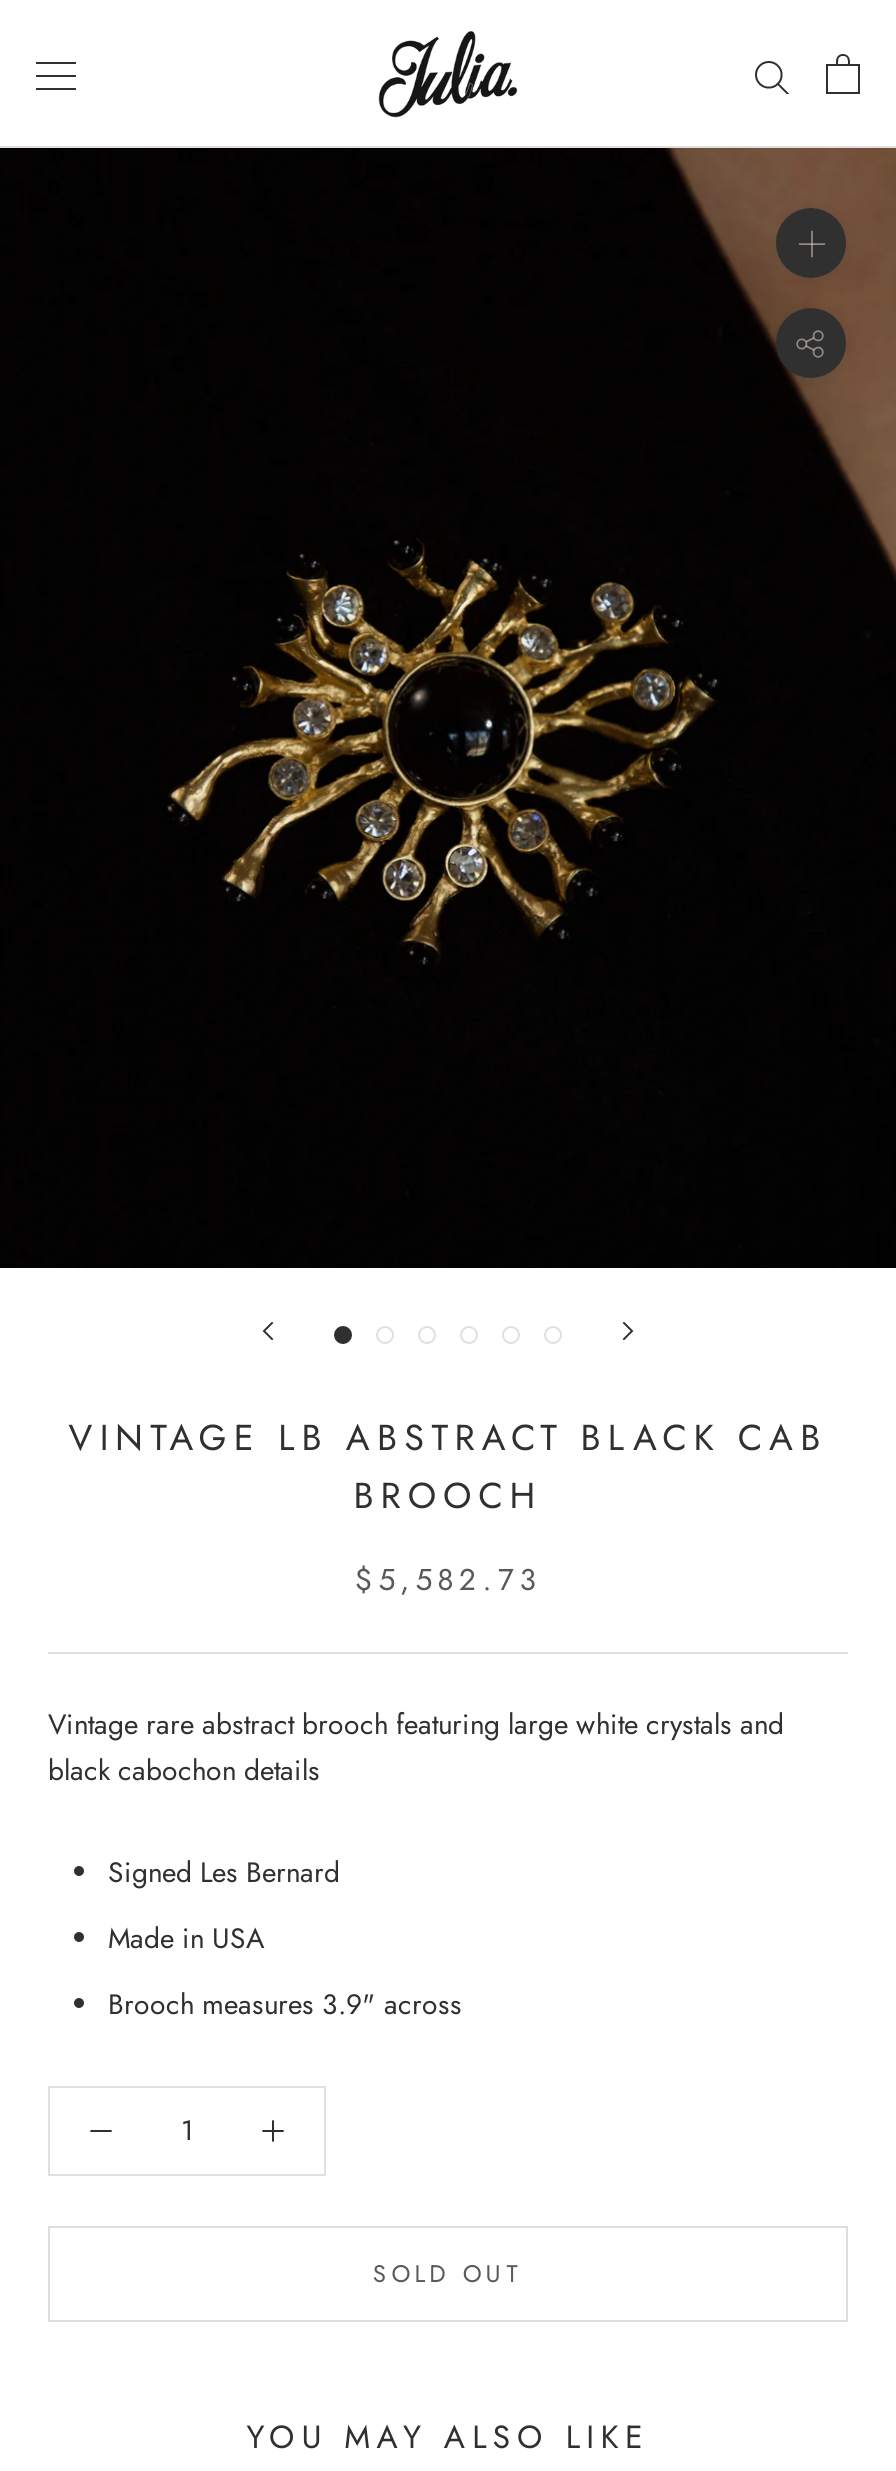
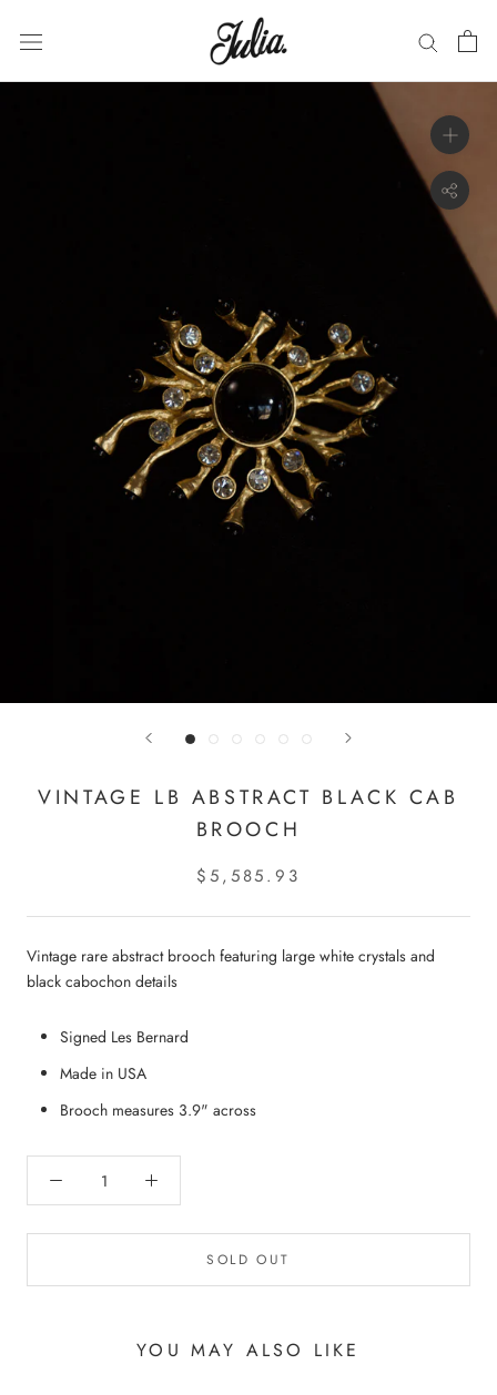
- $5,582.73
+ $5,585.93
